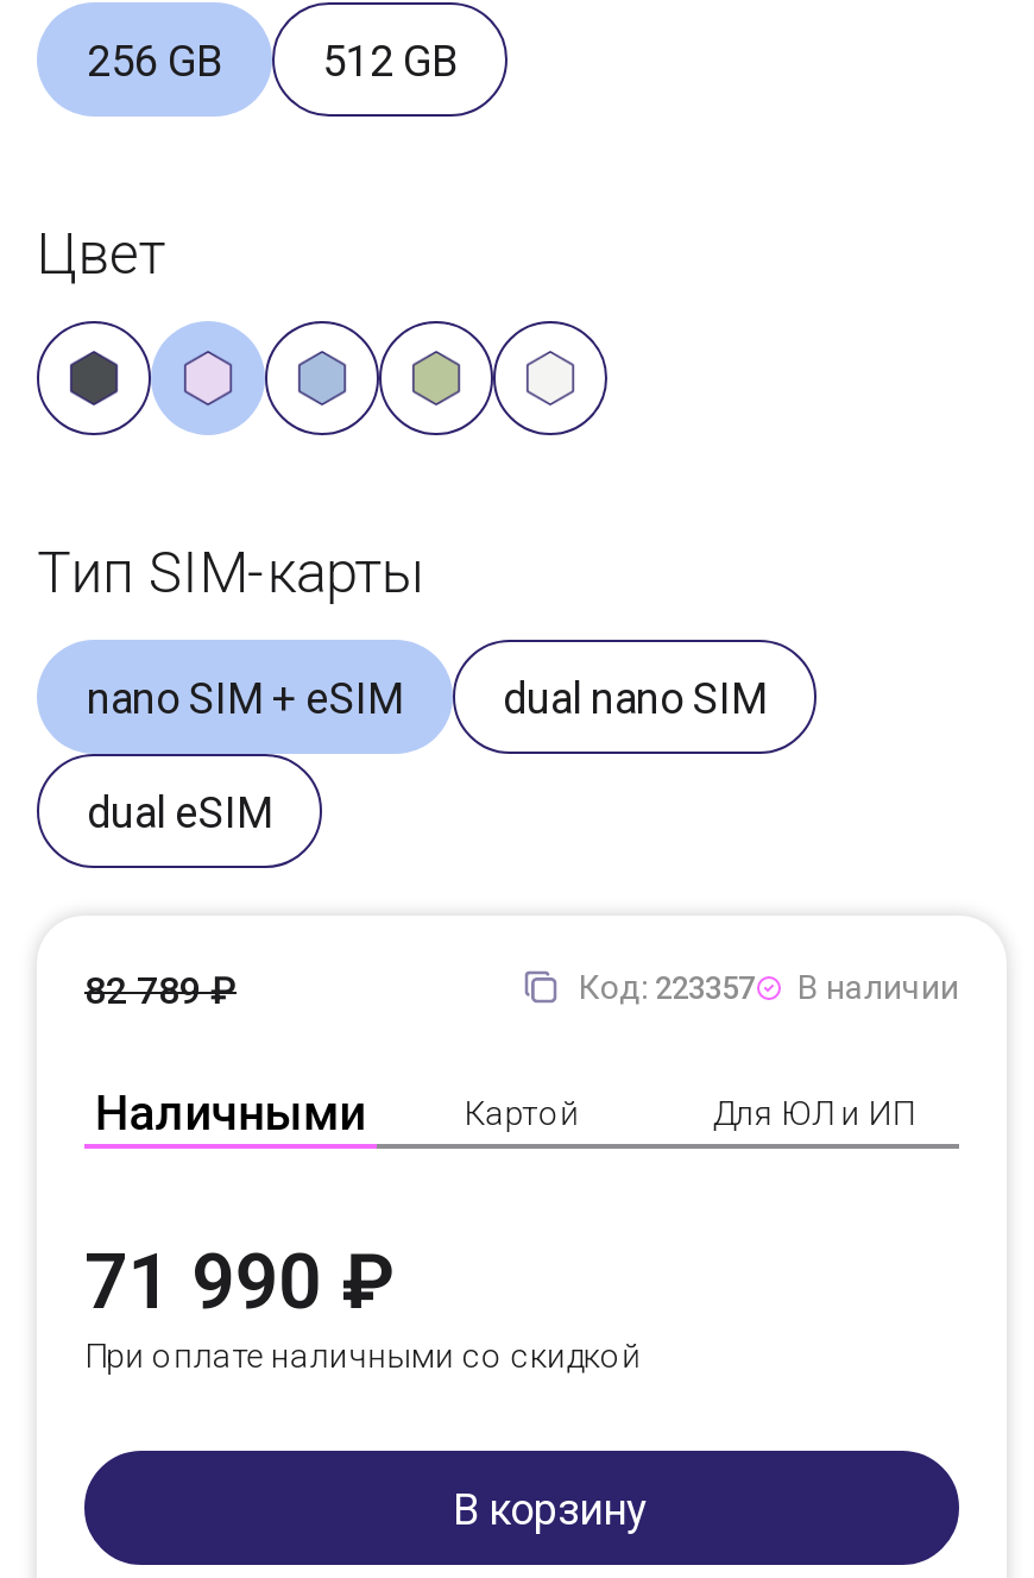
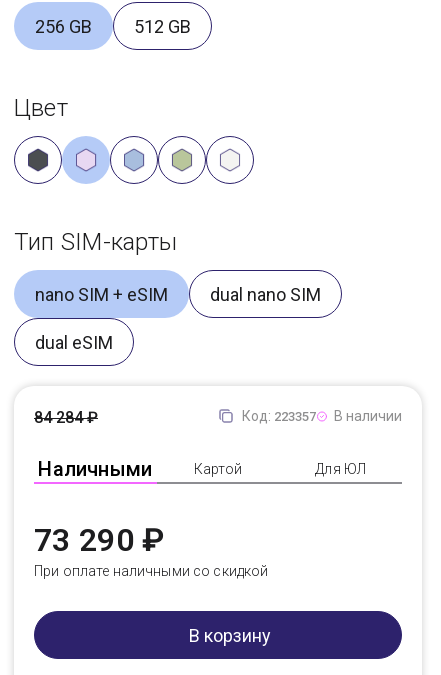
- 82 789 ₽
+ 84 284 ₽

- Для ЮЛ и ИП
+ Для ЮЛ

- 71 990 ₽
+ 73 290 ₽
